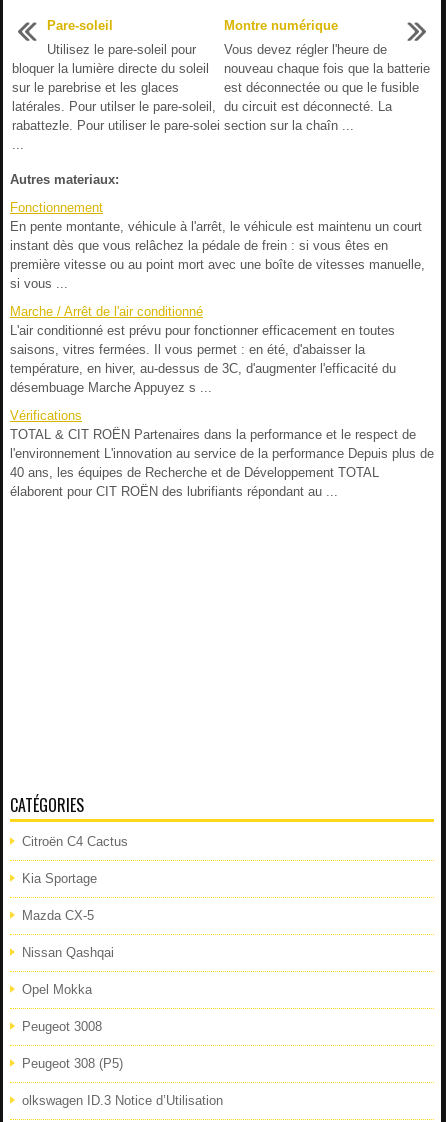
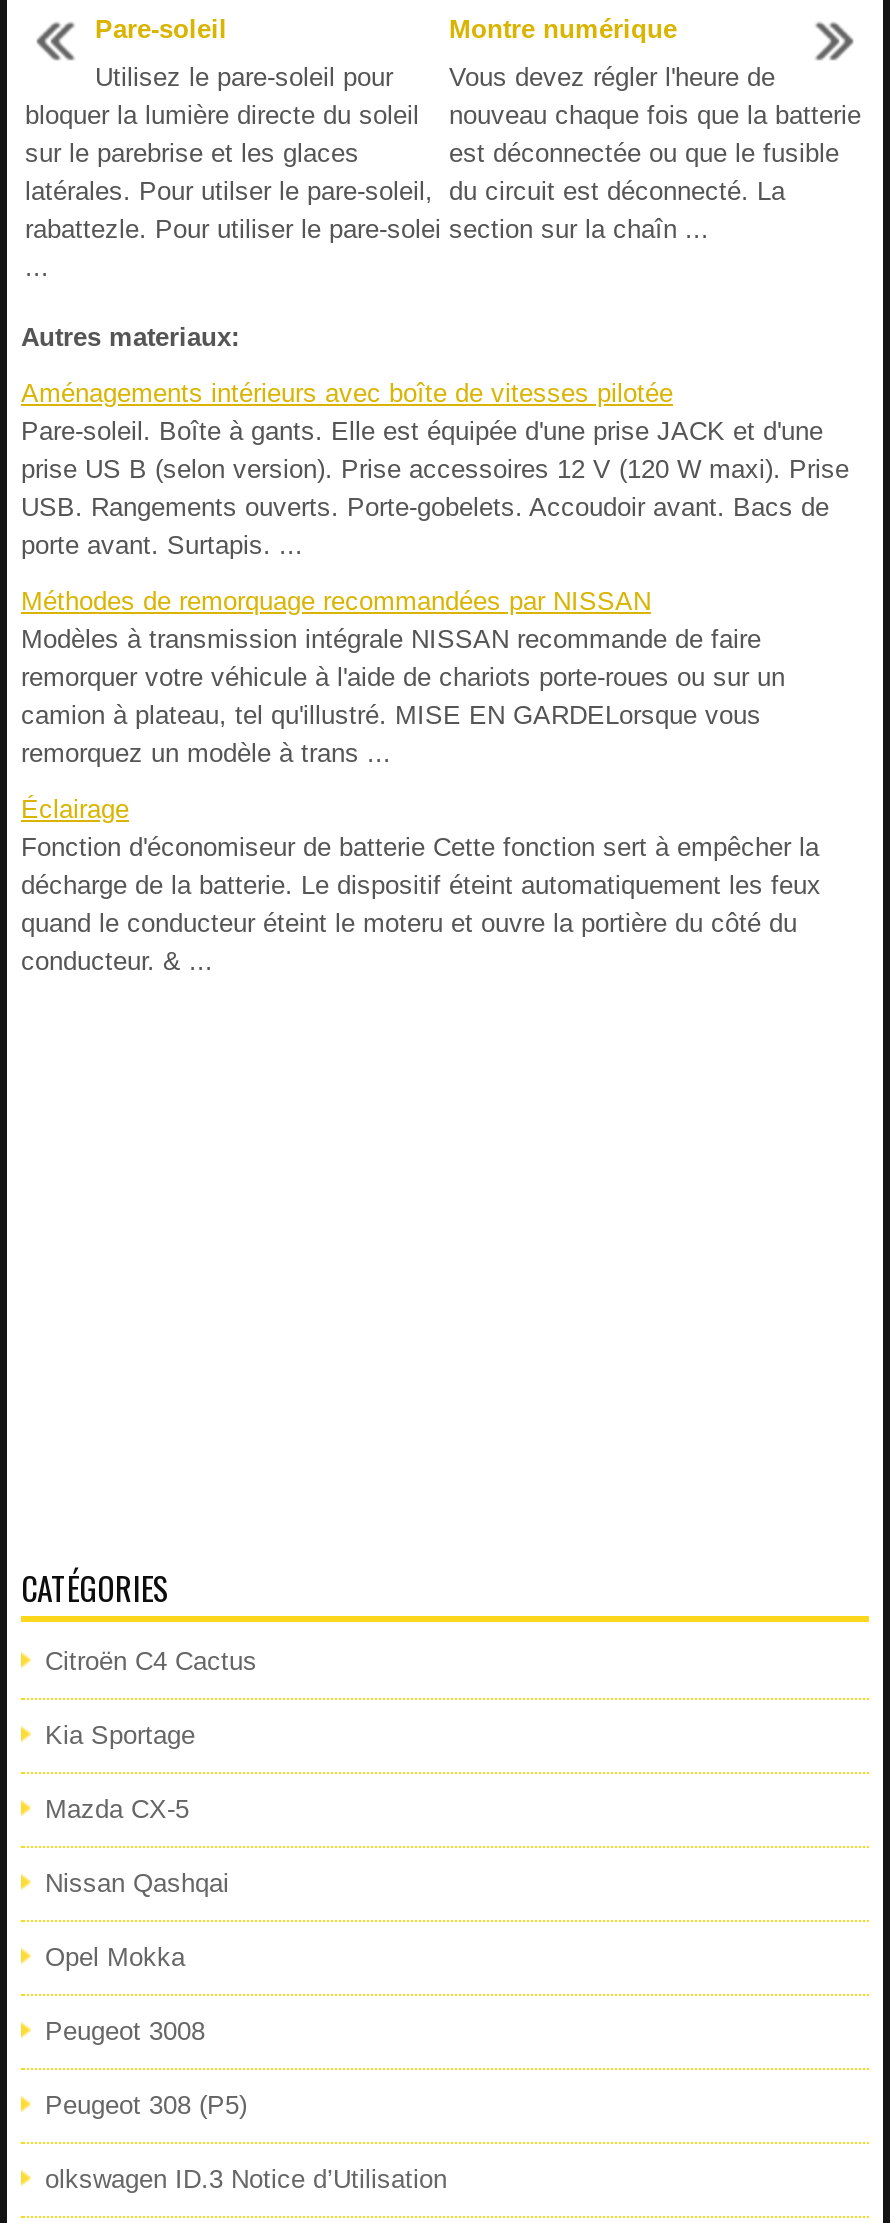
- Fonctionnement
- En pente montante, véhicule à l'arrêt, le véhicule est maintenu un court
- instant dès que vous relâchez la pédale de frein : si vous êtes en
- première vitesse ou au point mort avec une boîte de vitesses manuelle,
- si vous ...
+ Aménagements intérieurs avec boîte de vitesses pilotée
+ Pare-soleil. Boîte à gants. Elle est équipée d'une prise JACK et d'une
+ prise US B (selon version). Prise accessoires 12 V (120 W maxi). Prise
+ USB. Rangements ouverts. Porte-gobelets. Accoudoir avant. Bacs de
+ porte avant. Surtapis. ...

- Marche / Arrêt de l'air conditionné
- L'air conditionné est prévu pour fonctionner efficacement en toutes
- saisons, vitres fermées. Il vous permet : en été, d'abaisser la
- température, en hiver, au-dessus de 3C, d'augmenter l'efficacité du
- désembuage Marche Appuyez s ...
+ Méthodes de remorquage recommandées par NISSAN
+ Modèles à transmission intégrale NISSAN recommande de faire
+ remorquer votre véhicule à l'aide de chariots porte-roues ou sur un
+ camion à plateau, tel qu'illustré. MISE EN GARDELorsque vous
+ remorquez un modèle à trans ...

- Vérifications
- TOTAL & CIT ROËN Partenaires dans la performance et le respect de
- l'environnement L'innovation au service de la performance Depuis plus de
- 40 ans, les équipes de Recherche et de Développement TOTAL
- élaborent pour CIT ROËN des lubrifiants répondant au ...
+ Éclairage
+ Fonction d'économiseur de batterie Cette fonction sert à empêcher la
+ décharge de la batterie. Le dispositif éteint automatiquement les feux
+ quand le conducteur éteint le moteru et ouvre la portière du côté du
+ conducteur. & ...
